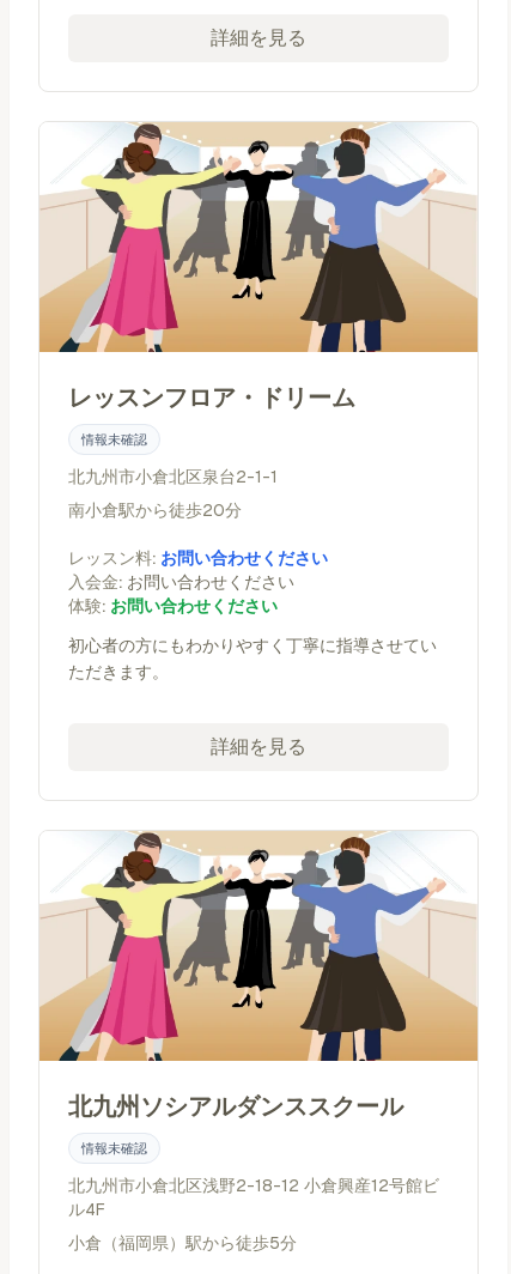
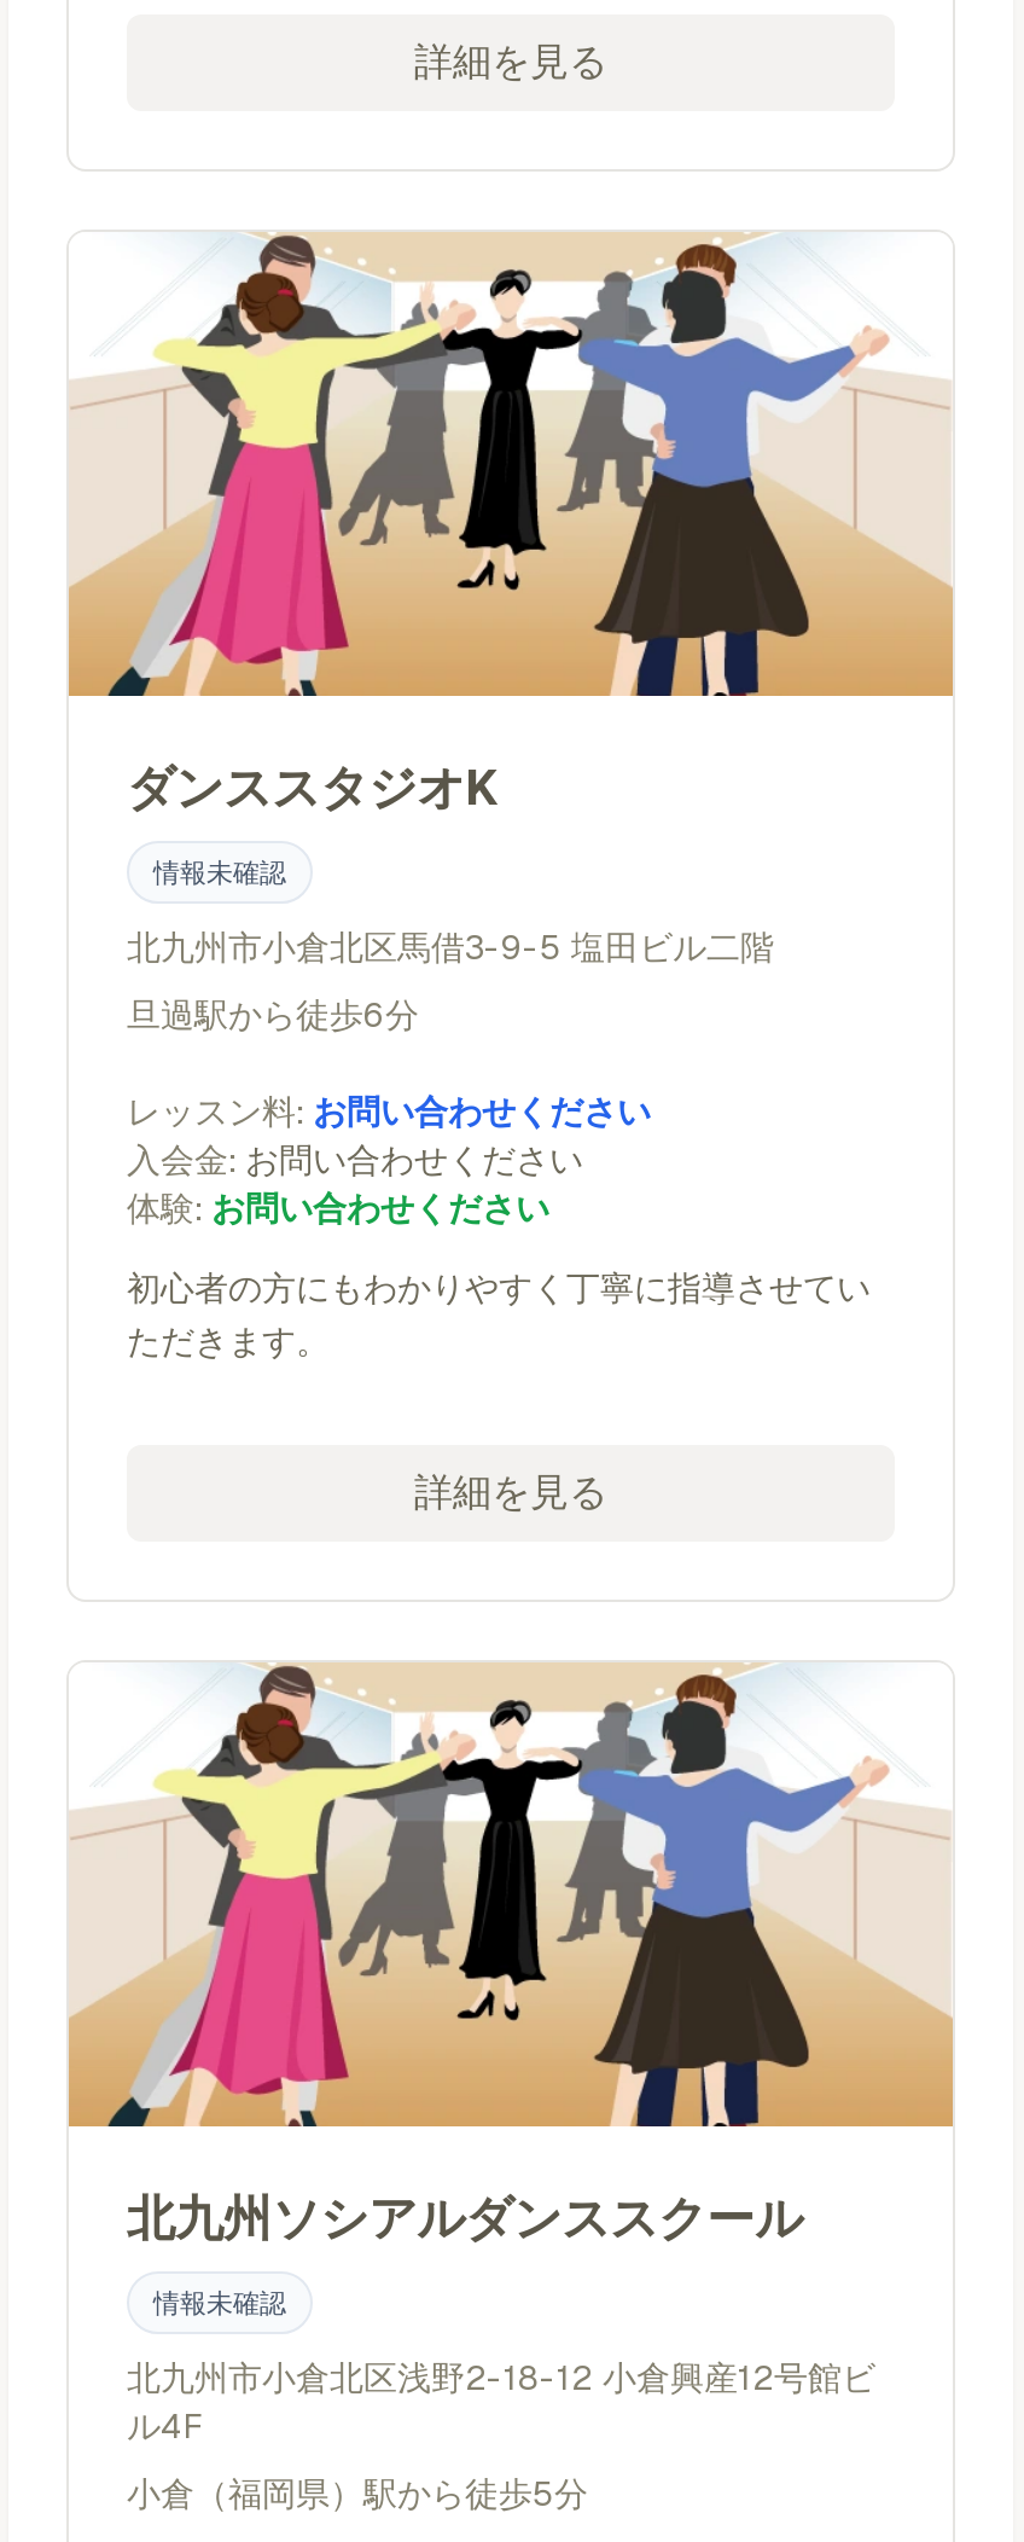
- レッスンフロア・ドリーム
+ ダンススタジオK

- 北九州市小倉北区泉台2-1-1
+ 北九州市小倉北区馬借3-9-5塩田ビル二階

- 南小倉駅から徒歩20分
+ 旦過駅から徒歩6分
